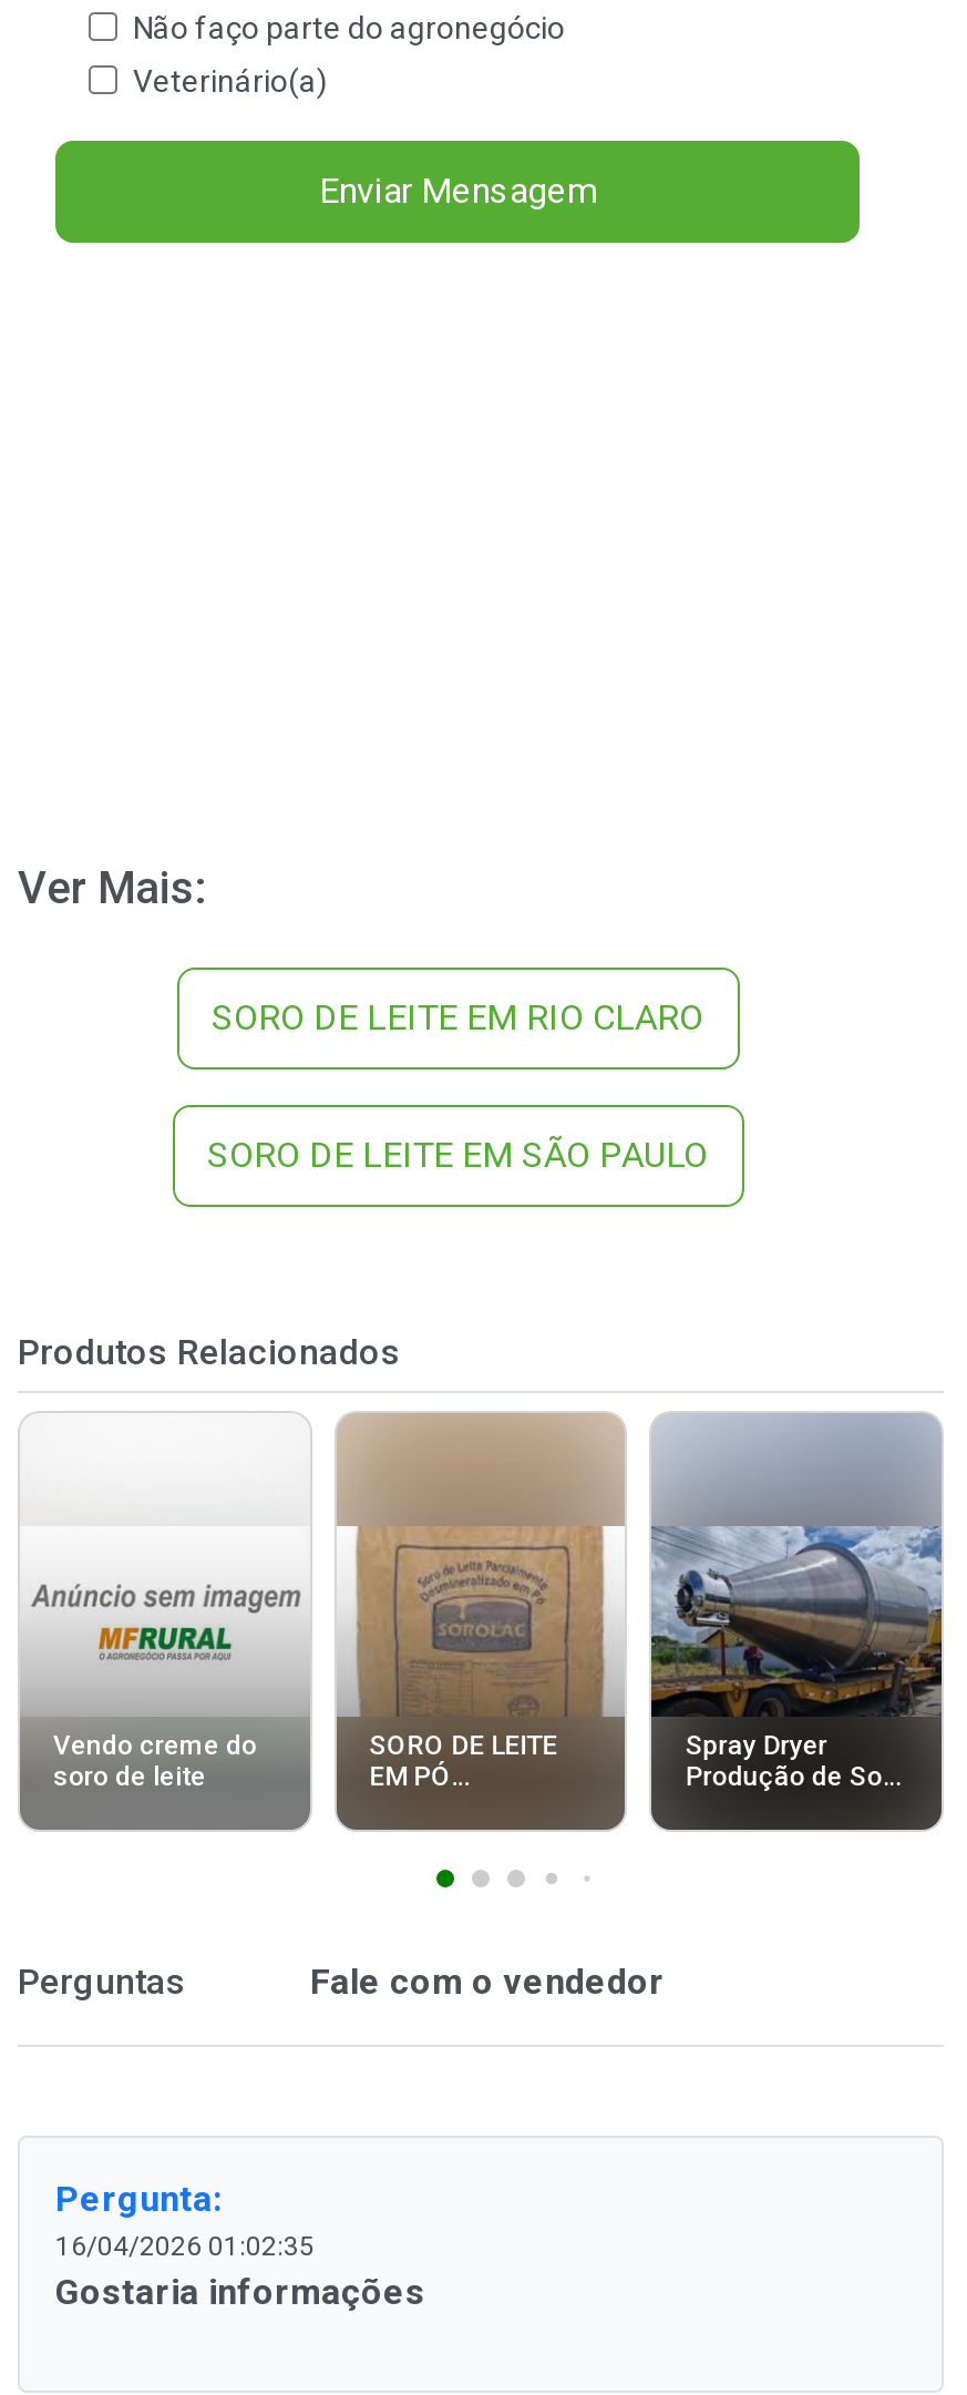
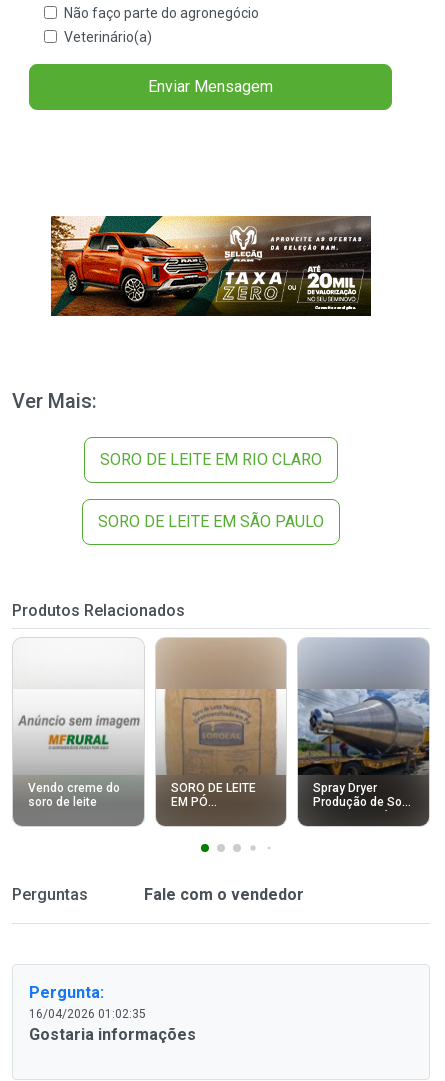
+ [image]
